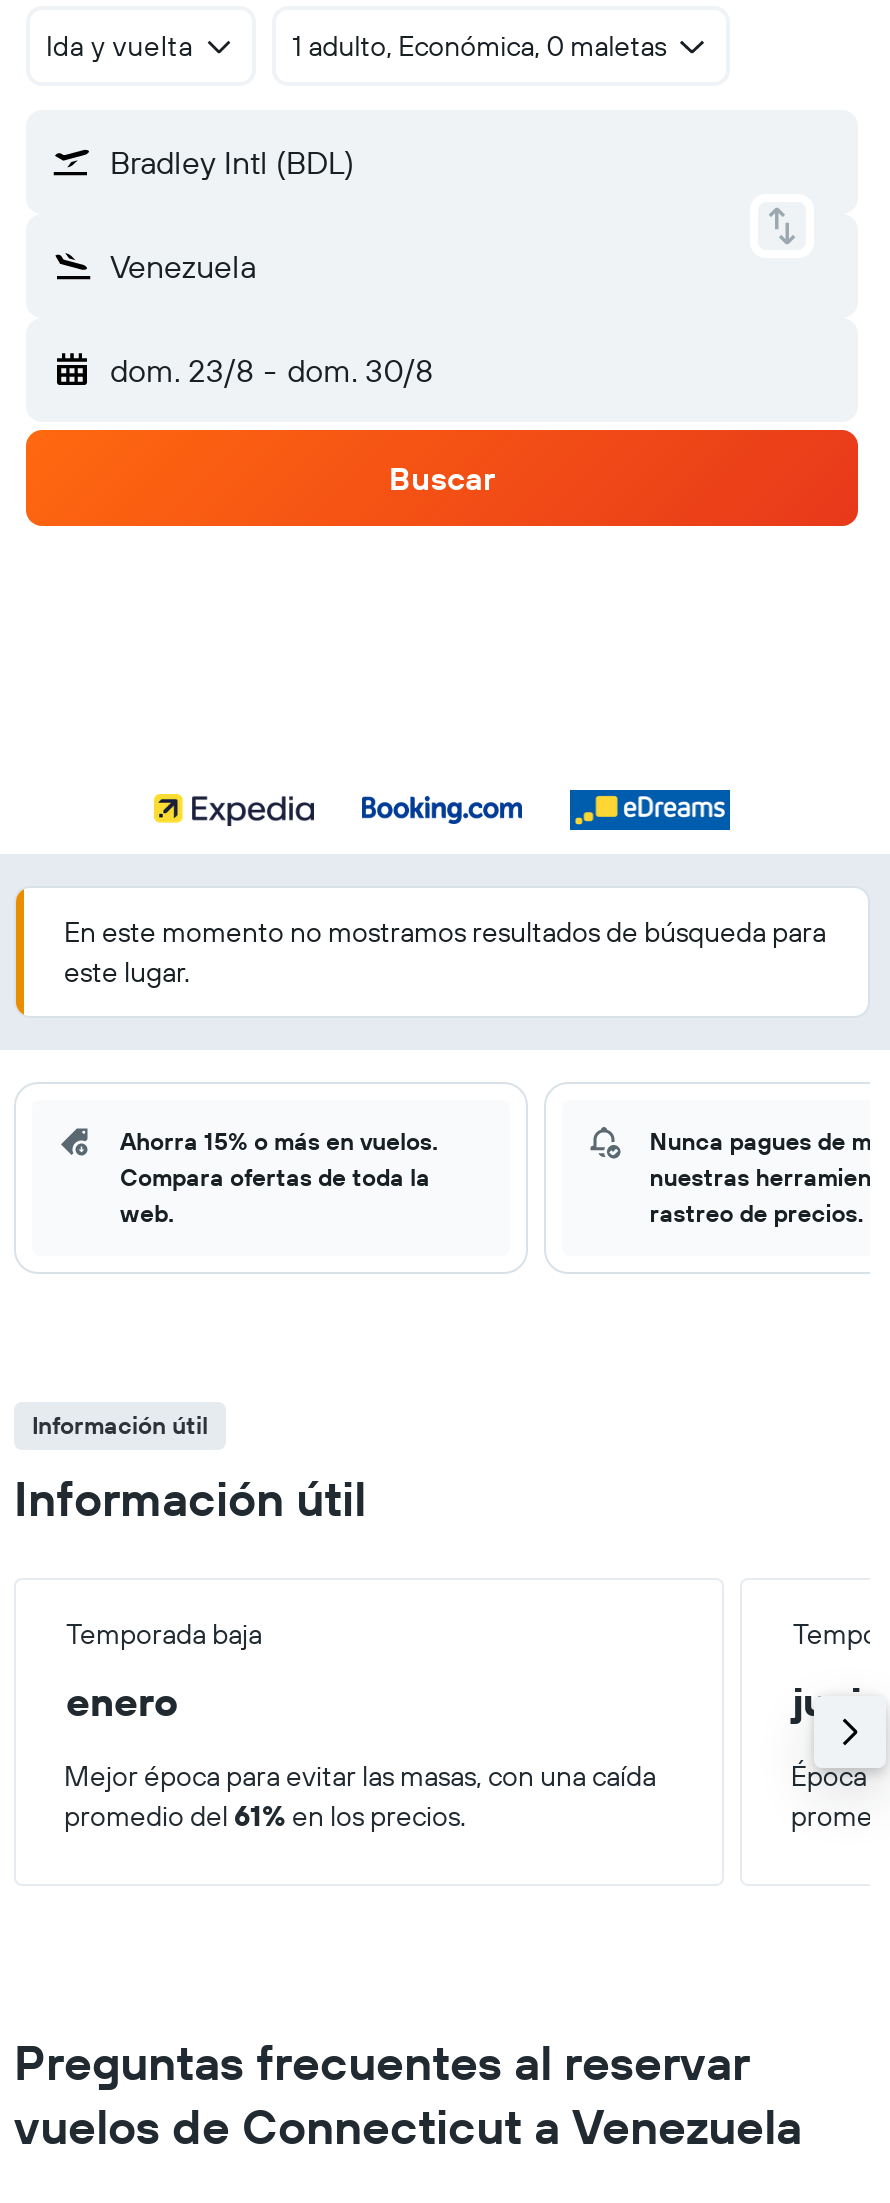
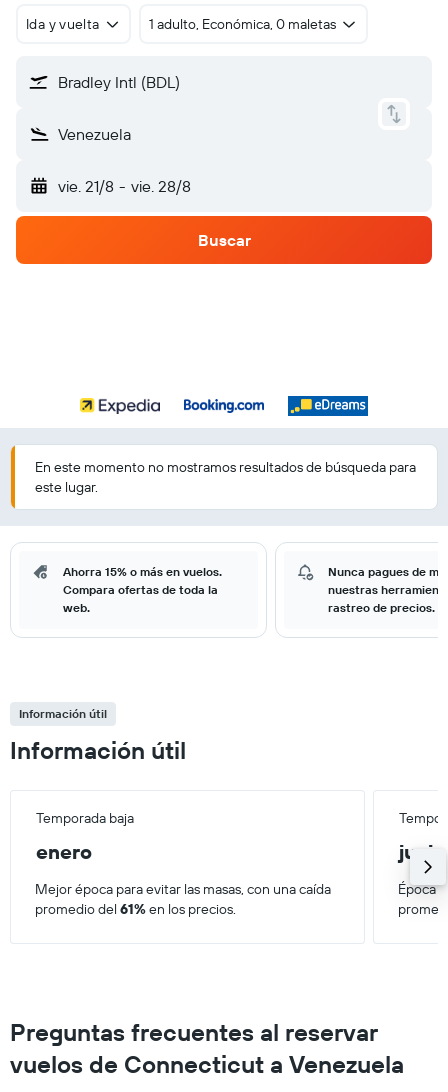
- dom. 23/8 - dom. 30/8
+ vie. 21/8 - vie. 28/8
